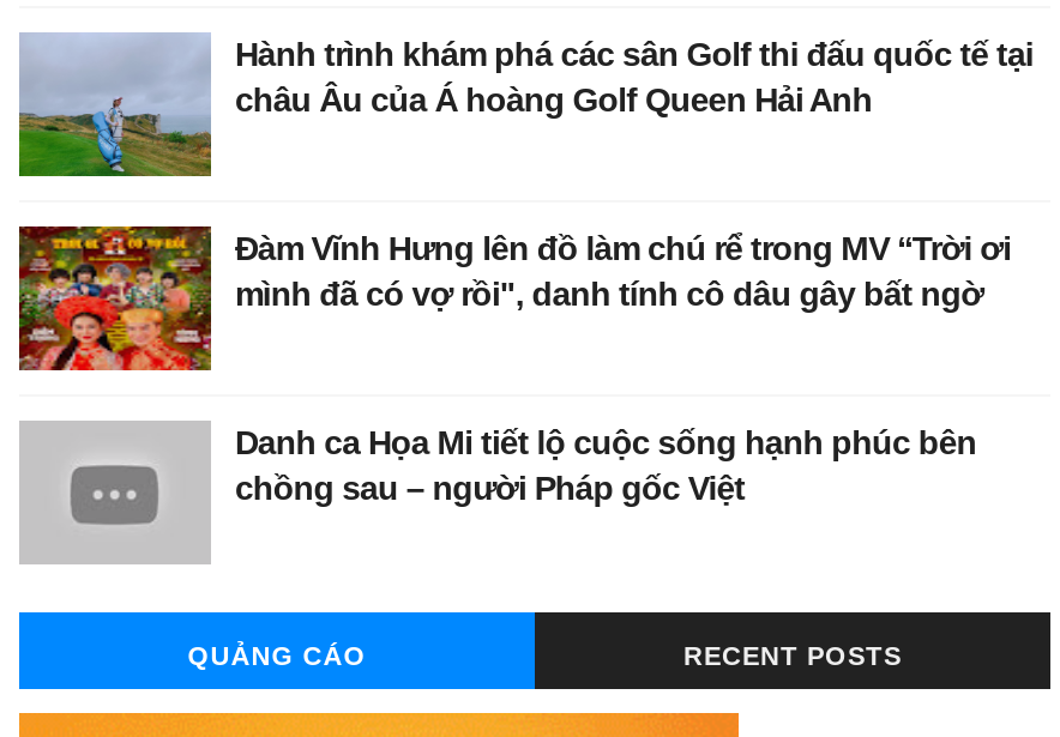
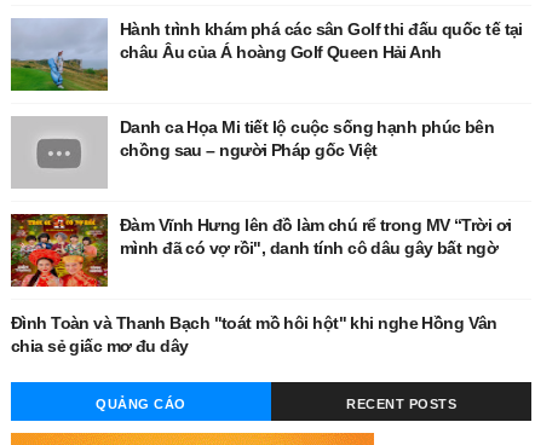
- [image]
+ [image]

moved down: Đàm Vĩnh Hưng lên đồ làm chú rể trong MV “Trời ơi | mình đã có vợ rồi", danh tính cô dâu gây bất ngờ

moved up: Danh ca Họa Mi tiết lộ cuộc sống hạnh phúc bên | chồng sau – người Pháp gốc Việt

+ Đình Toàn và Thanh Bạch "toát mồ hôi hột" khi nghe Hồng Vân
+ chia sẻ giấc mơ đu dây
